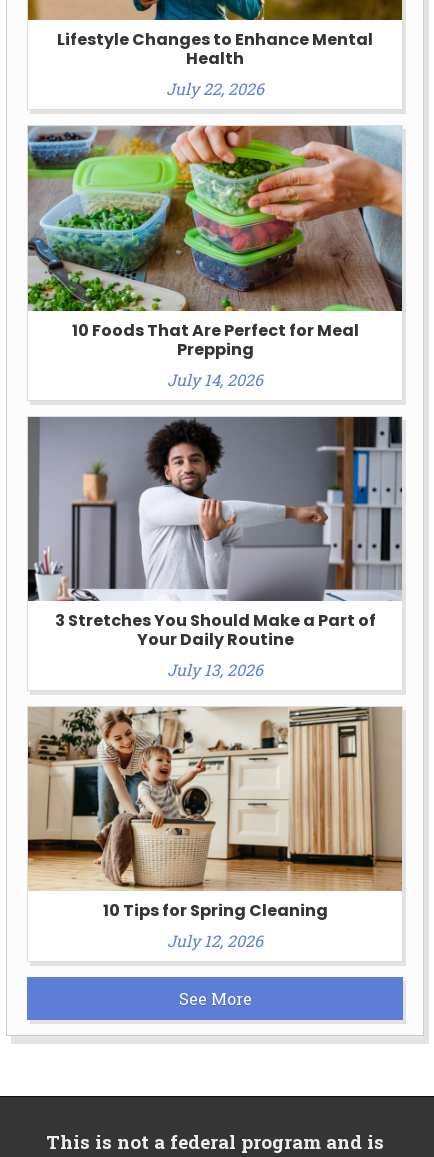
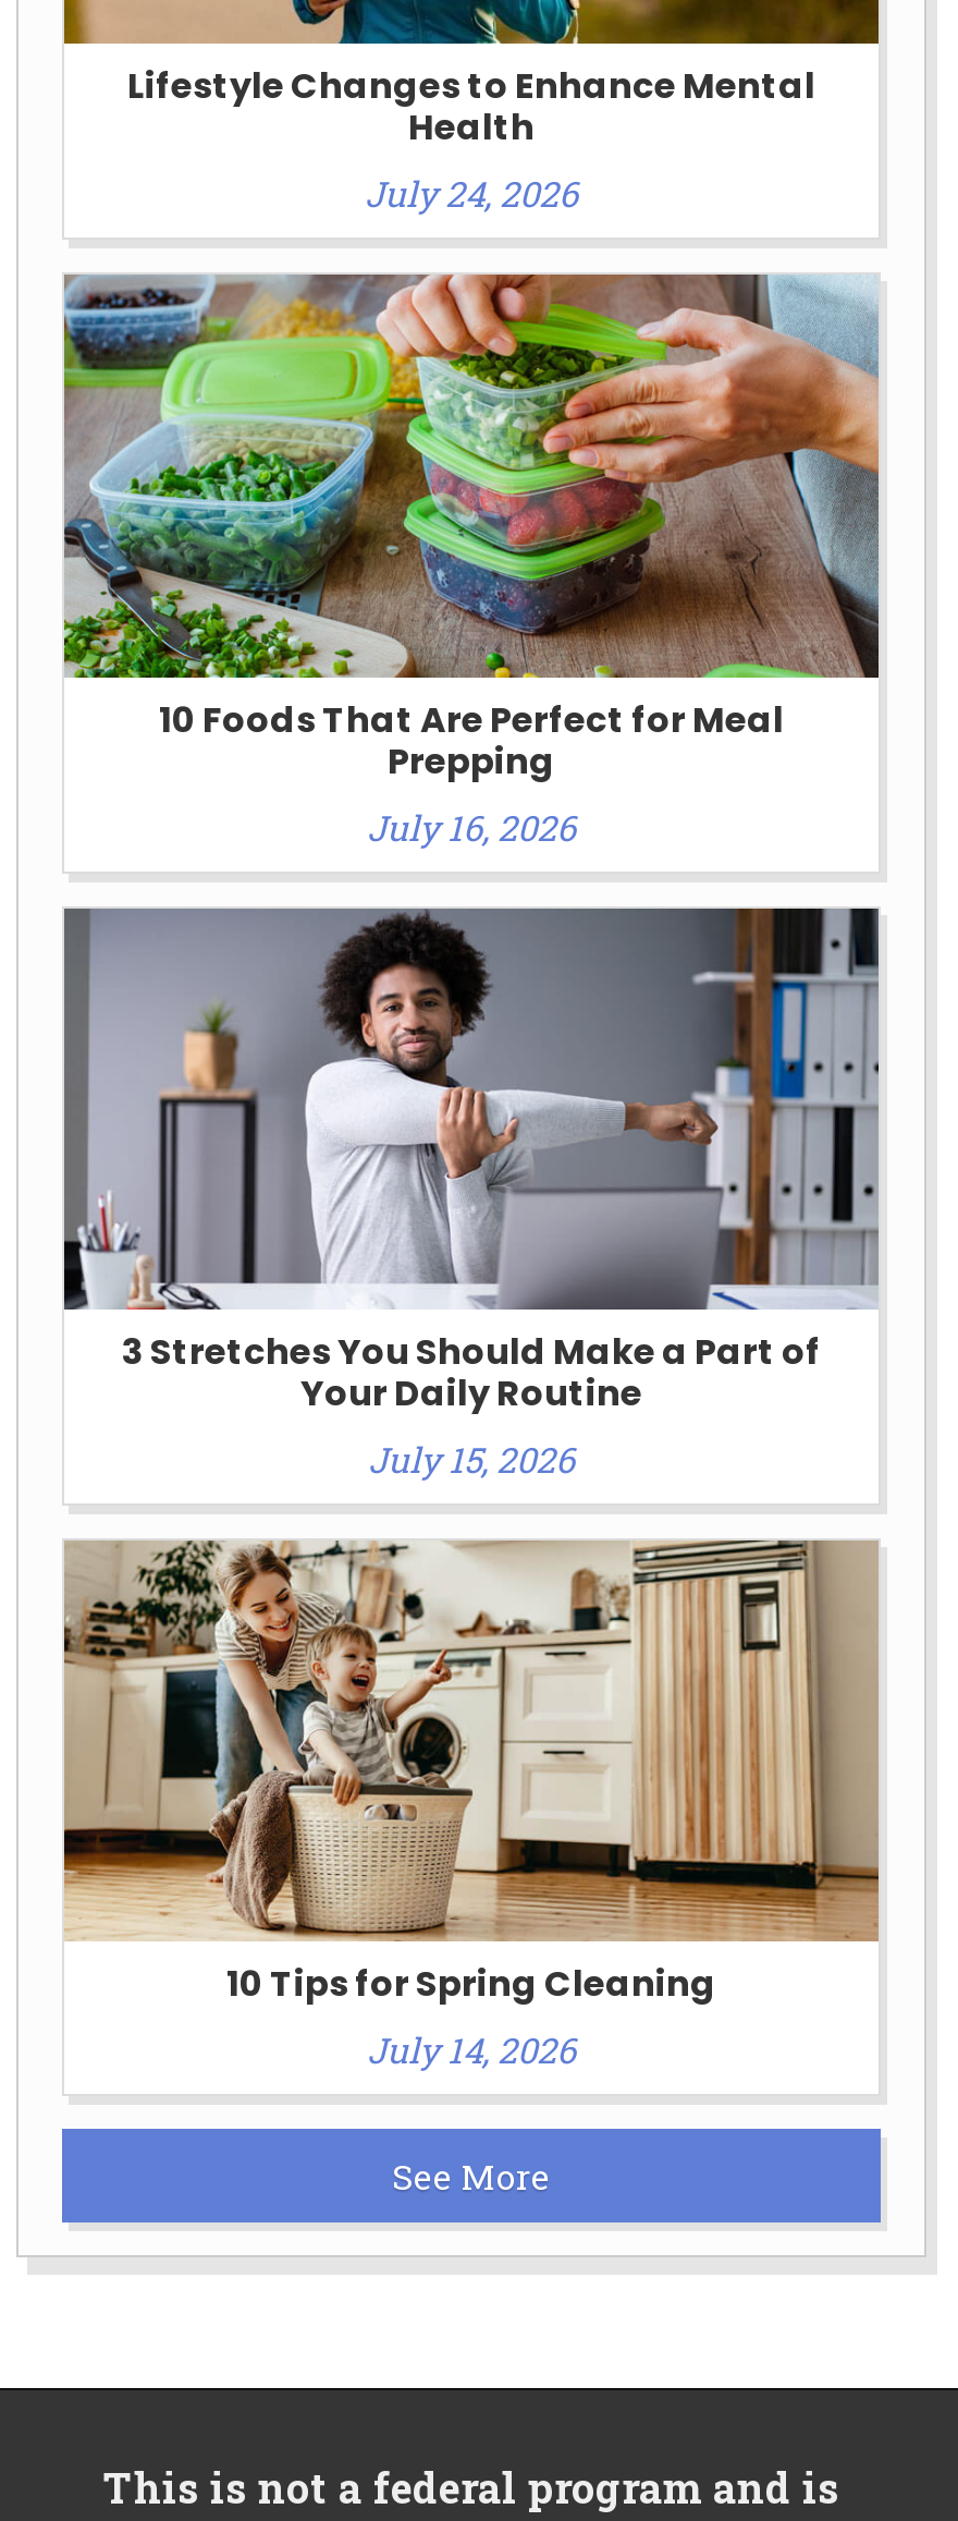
- July 22, 2026
+ July 24, 2026

- July 14, 2026
+ July 16, 2026

- July 13, 2026
+ July 15, 2026

- July 12, 2026
+ July 14, 2026
